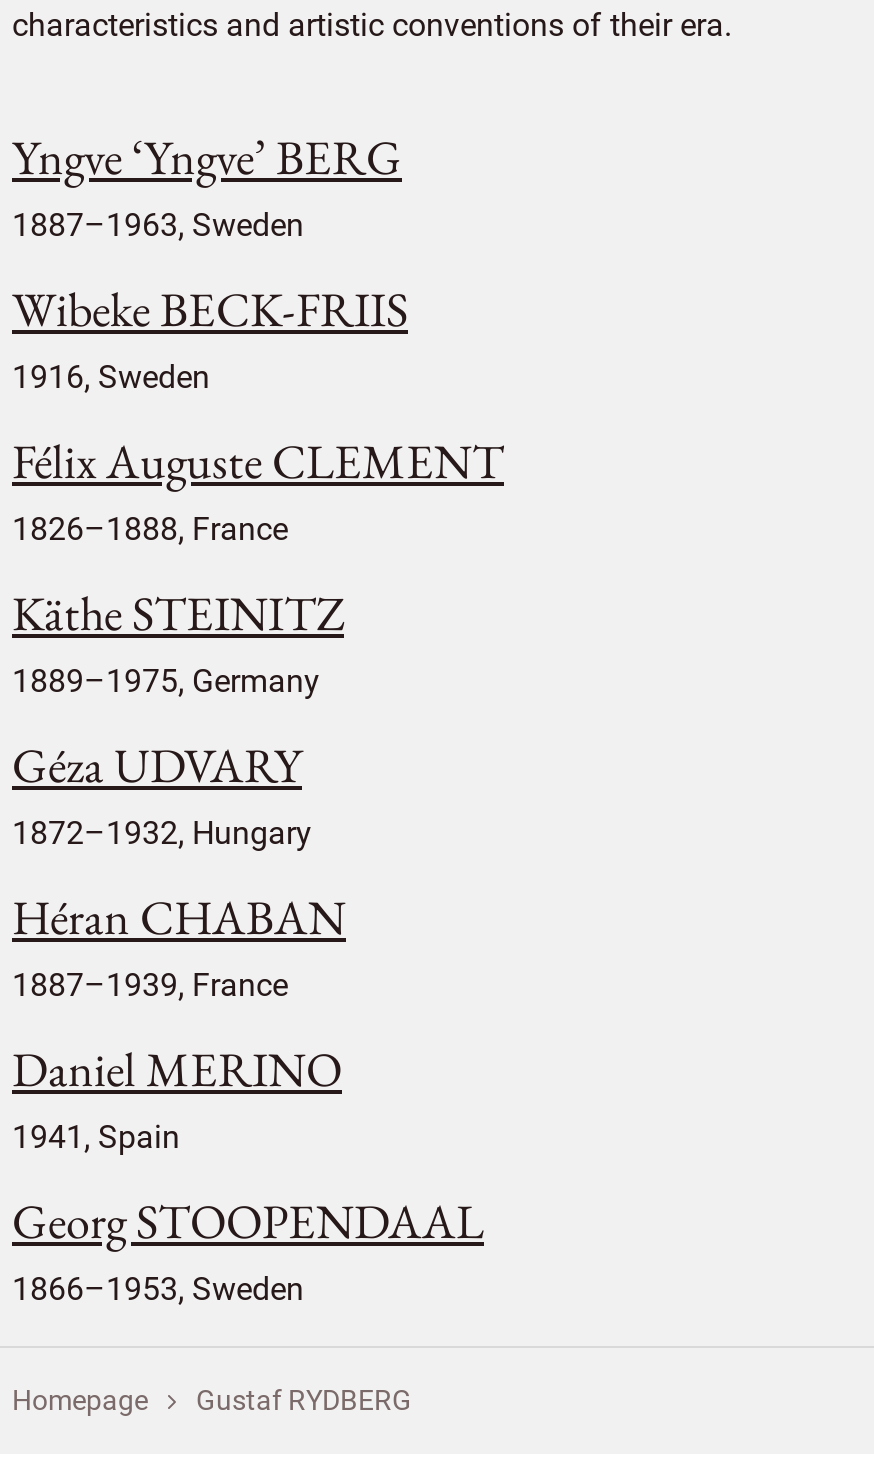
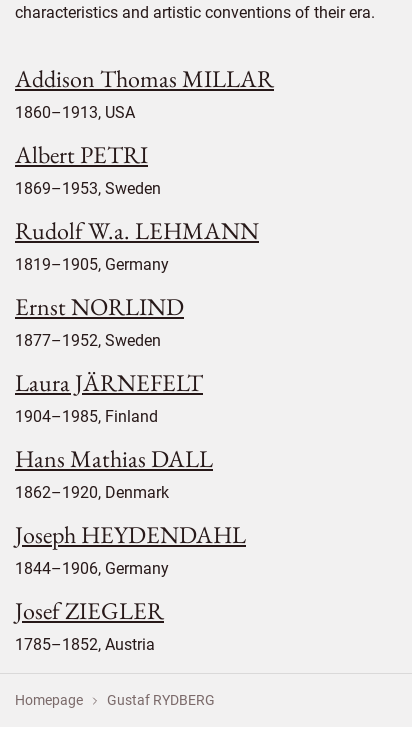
- Yngve ‘Yngve’ BERG
- 1887–1963, Sweden
+ Addison Thomas MILLAR
+ 1860–1913, USA

- Wibeke BECK-FRIIS
- 1916, Sweden
+ Albert PETRI
+ 1869–1953, Sweden

- Félix Auguste CLEMENT
- 1826–1888, France
+ Rudolf W.a. LEHMANN
+ 1819–1905, Germany

- Käthe STEINITZ
- 1889–1975, Germany
+ Ernst NORLIND
+ 1877–1952, Sweden

- Géza UDVARY
- 1872–1932, Hungary
+ Laura JÄRNEFELT
+ 1904–1985, Finland

- Héran CHABAN
- 1887–1939, France
+ Hans Mathias DALL
+ 1862–1920, Denmark

- Daniel MERINO
- 1941, Spain
+ Joseph HEYDENDAHL
+ 1844–1906, Germany

- Georg STOOPENDAAL
- 1866–1953, Sweden
+ Josef ZIEGLER
+ 1785–1852, Austria
